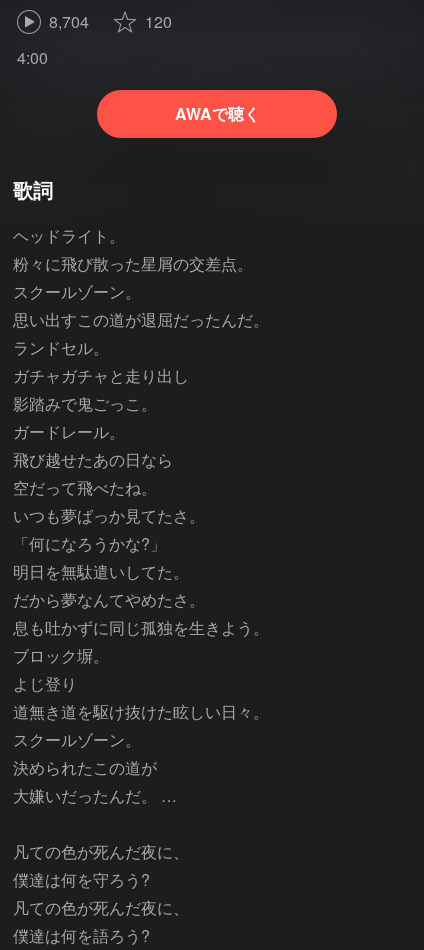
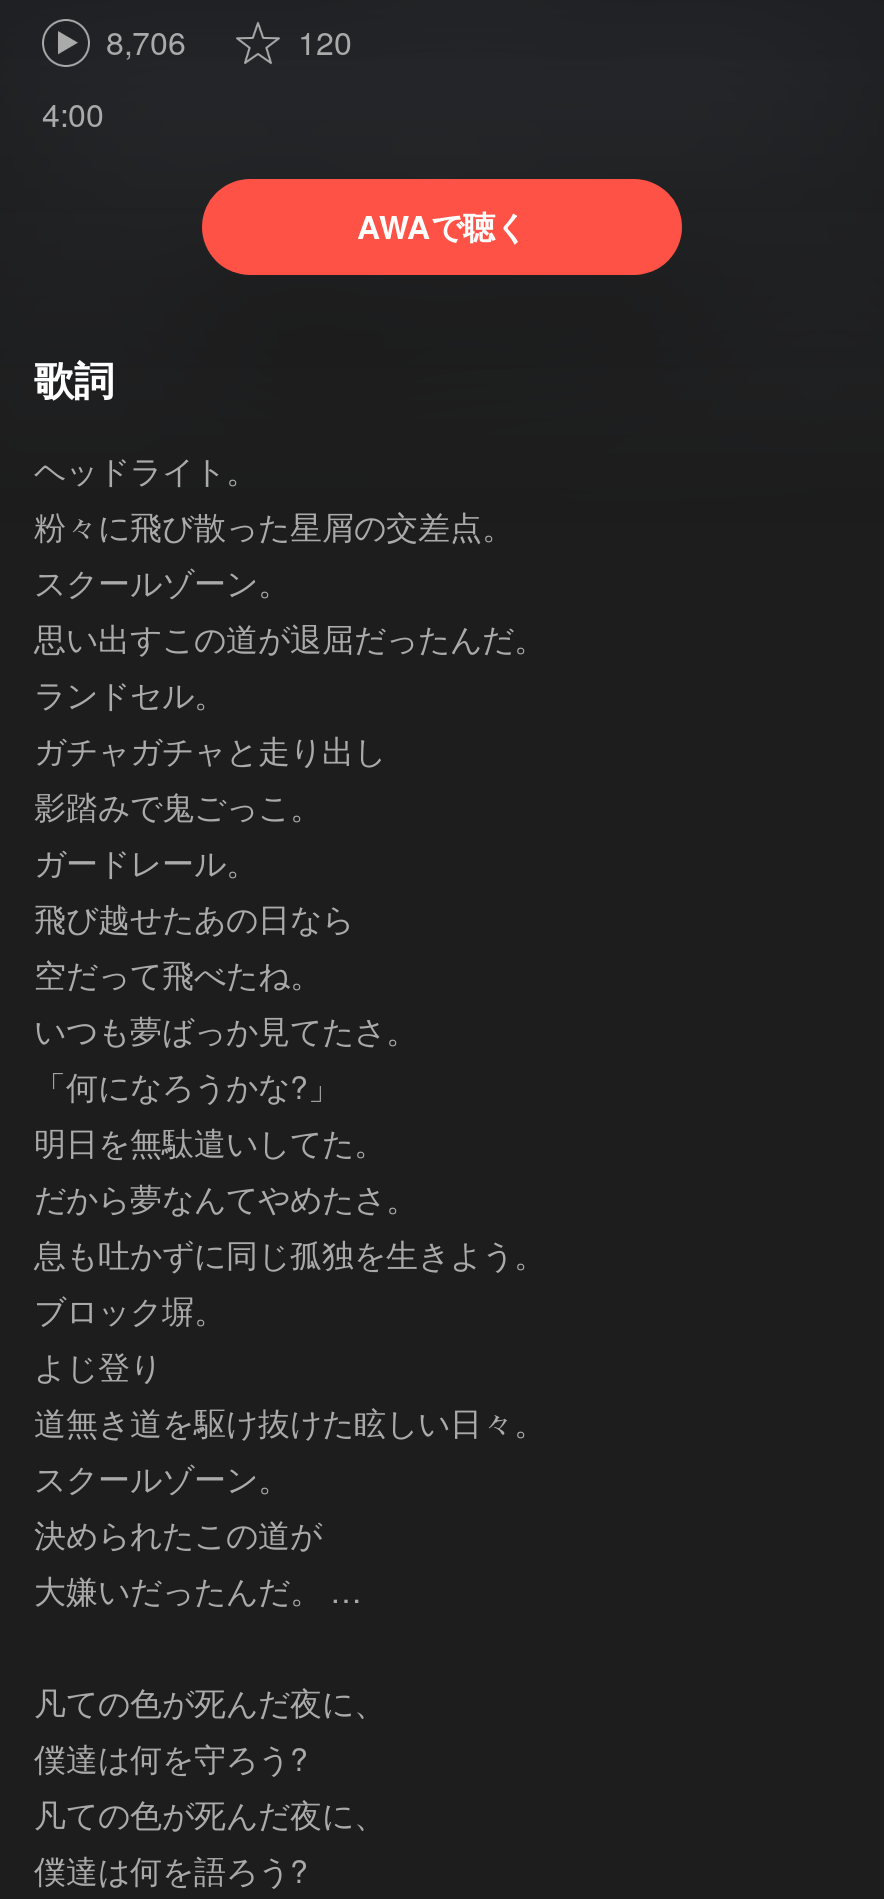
- 8,704
+ 8,706
